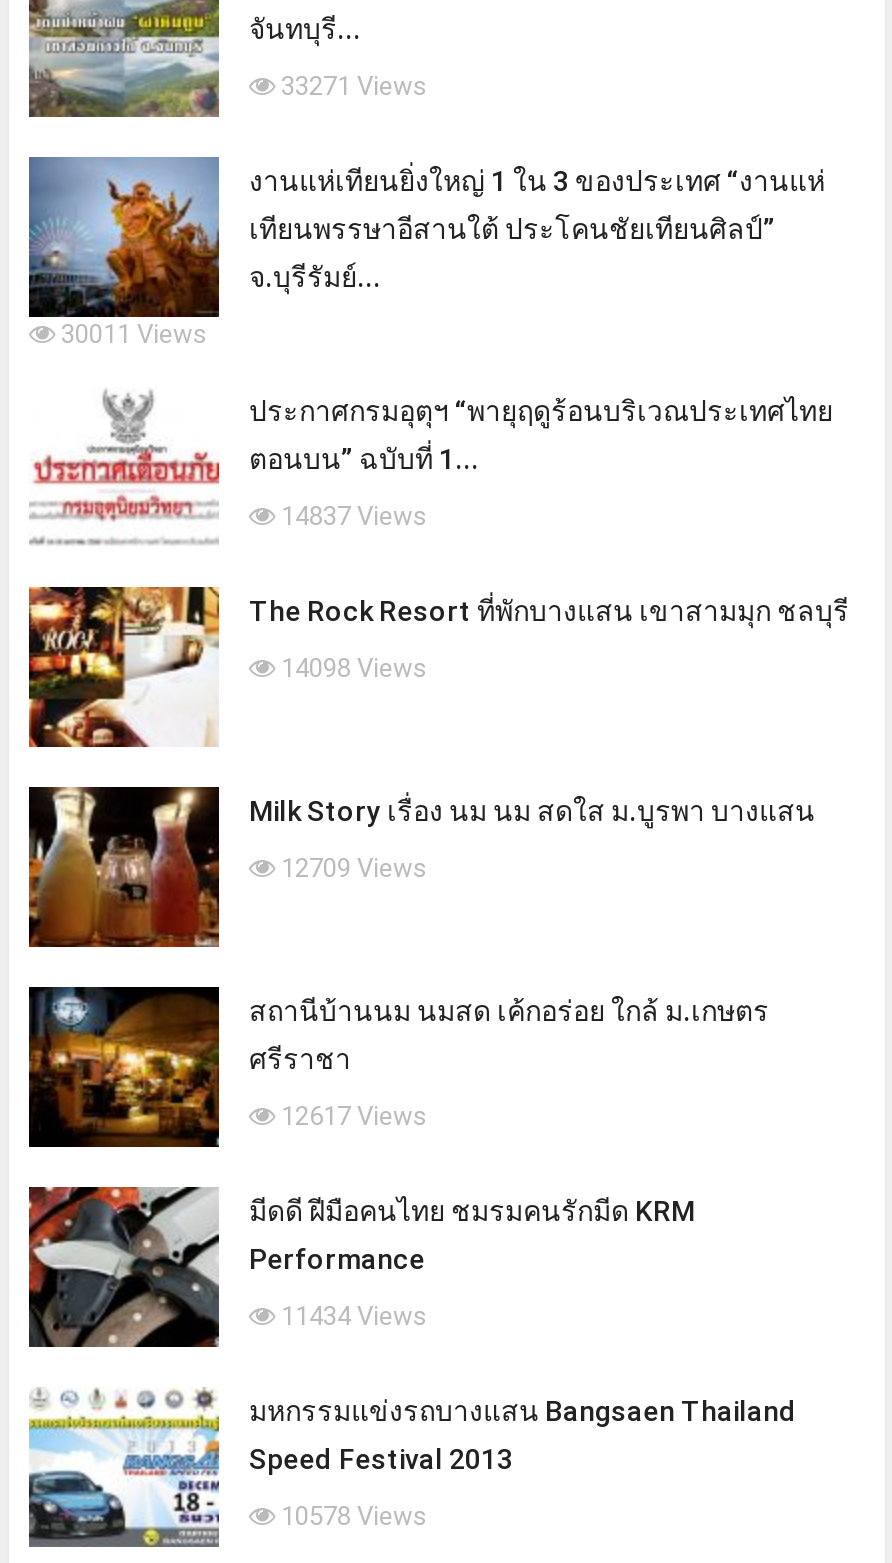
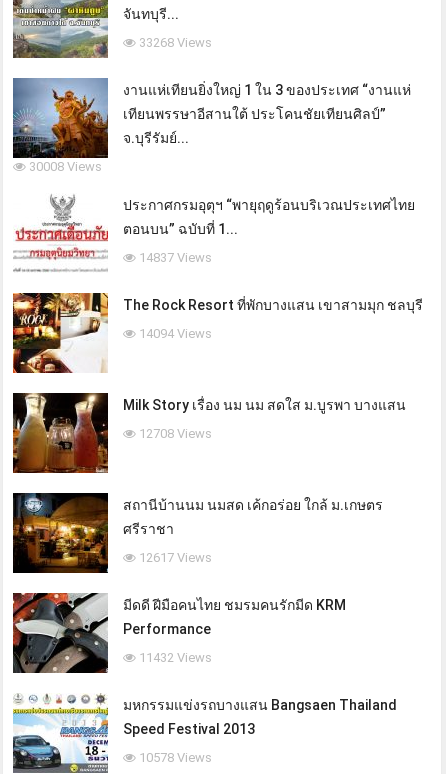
- 33271 Views
+ 33268 Views

- 30011 Views
+ 30008 Views

- 14098 Views
+ 14094 Views

- 12709 Views
+ 12708 Views

- 11434 Views
+ 11432 Views
